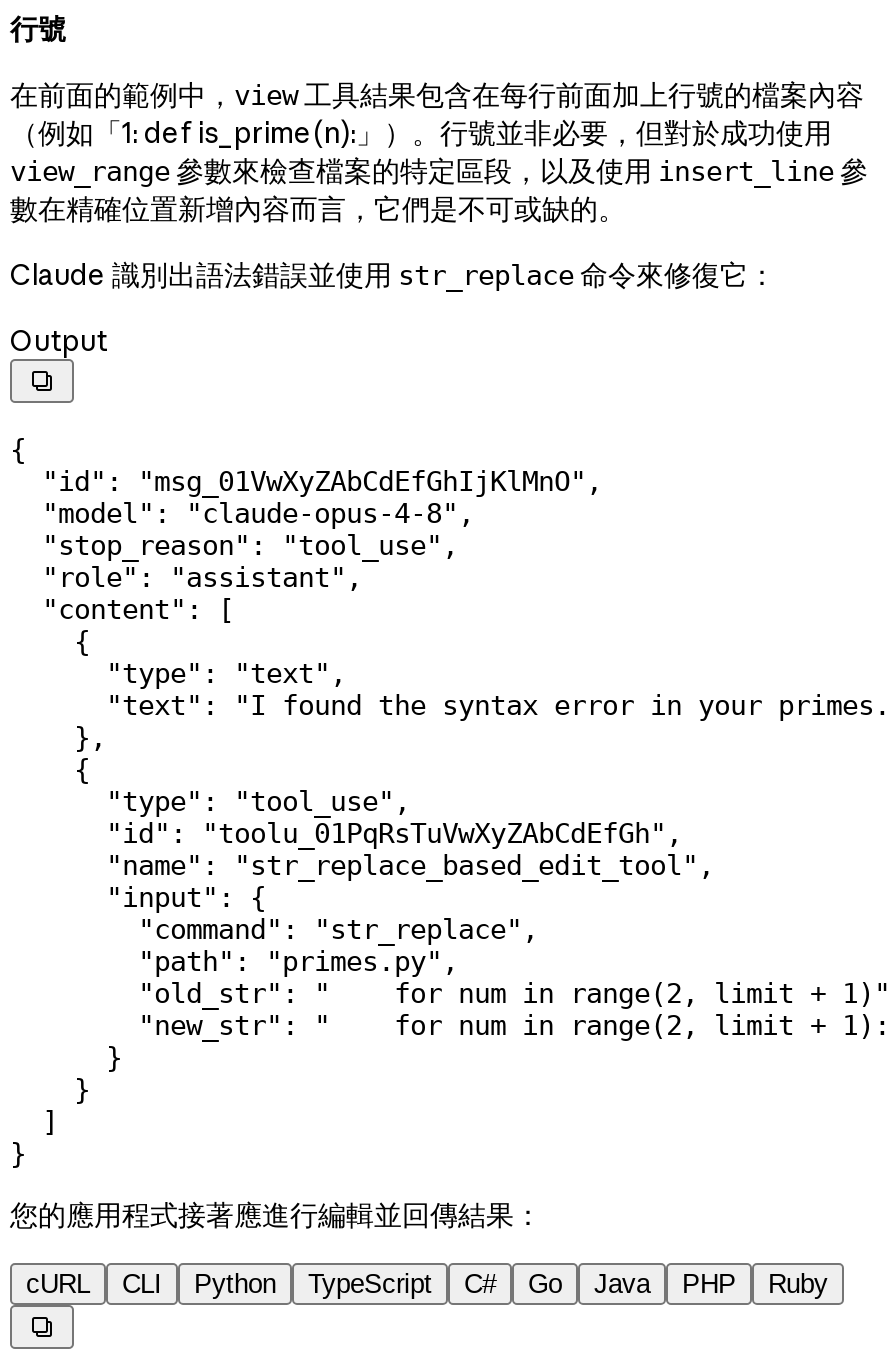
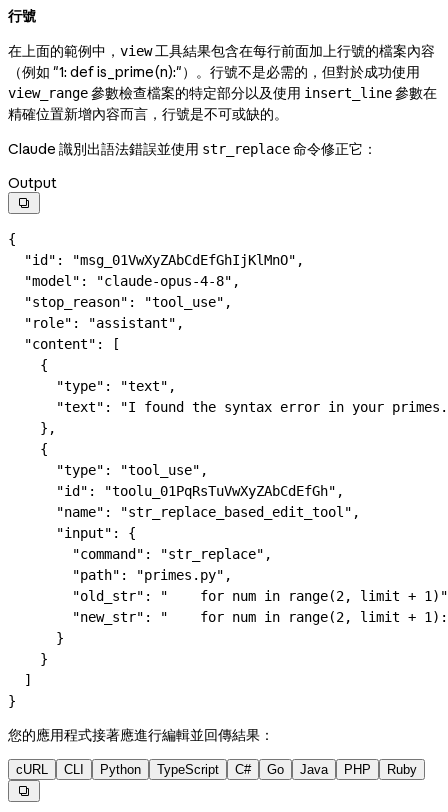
- 在前面的範例中，view工具結果包含在每行前面加上行號的檔案內容
- （例如「1: def is_prime(n):」）。行號並非必要，但對於成功使用
- view_range參數來檢查檔案的特定區段，以及使用insert_line參
- 數在精確位置新增內容而言，它們是不可或缺的。
+ 在上面的範例中，view工具結果包含在每行前面加上行號的檔案內容
+ （例如 "1: def is_prime(n):"）。行號不是必需的，但對於成功使用
+ view_range參數檢查檔案的特定部分以及使用insert_line參數在
+ 精確位置新增內容而言，行號是不可或缺的。

- Claude 識別出語法錯誤並使用str_replace命令來修復它：
+ Claude 識別出語法錯誤並使用str_replace命令修正它：
